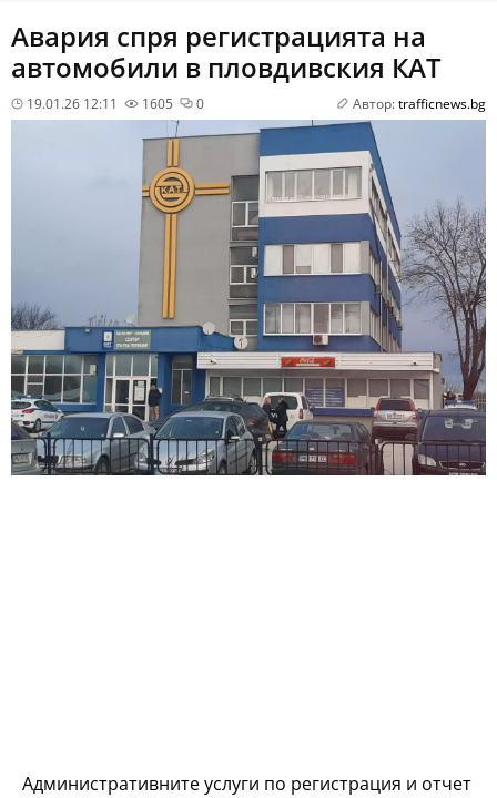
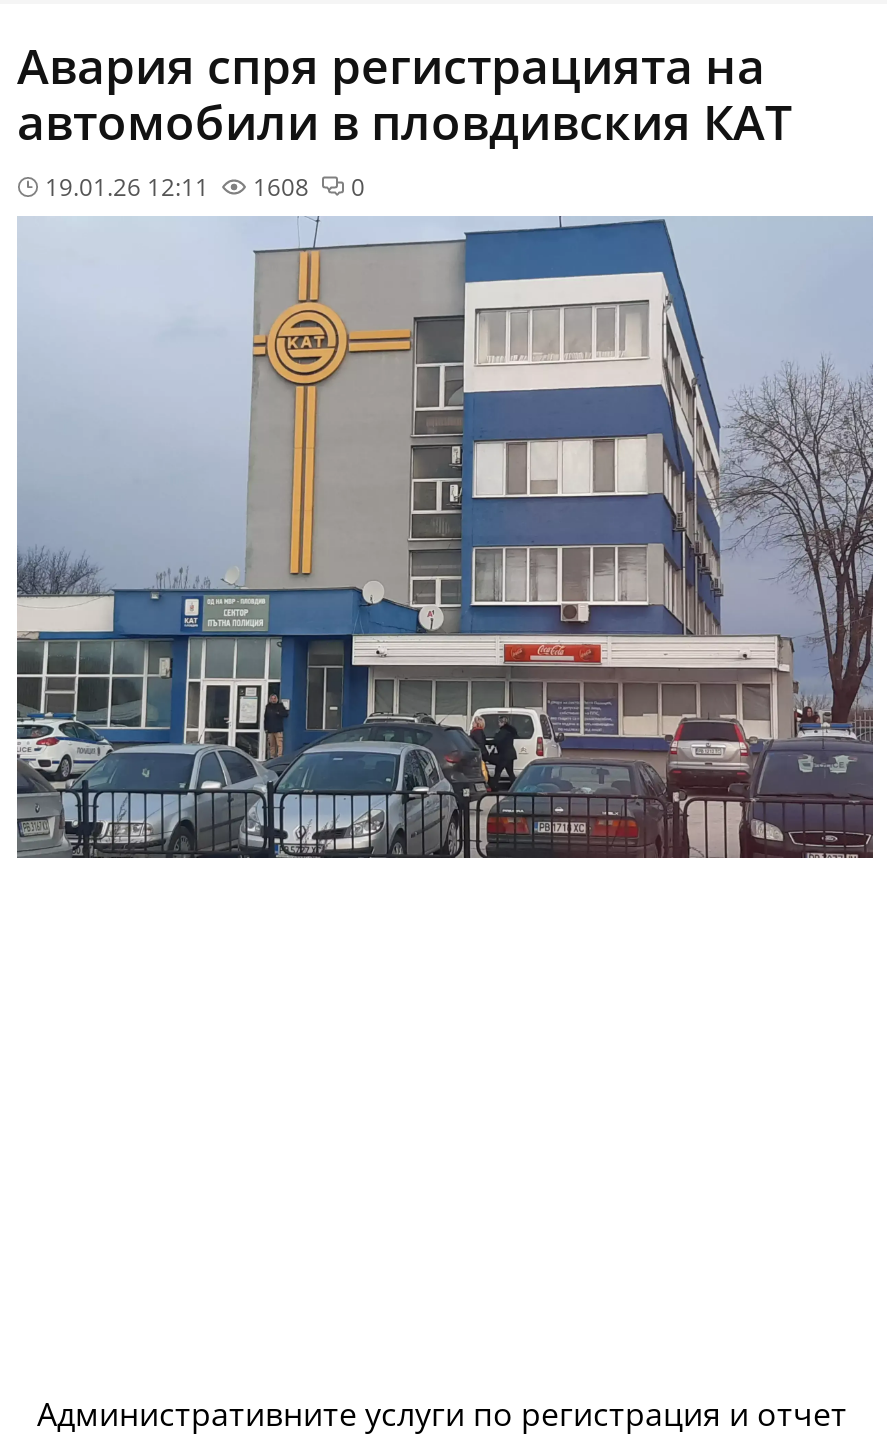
- 1605
+ 1608

- Автор: trafficnews.bg
